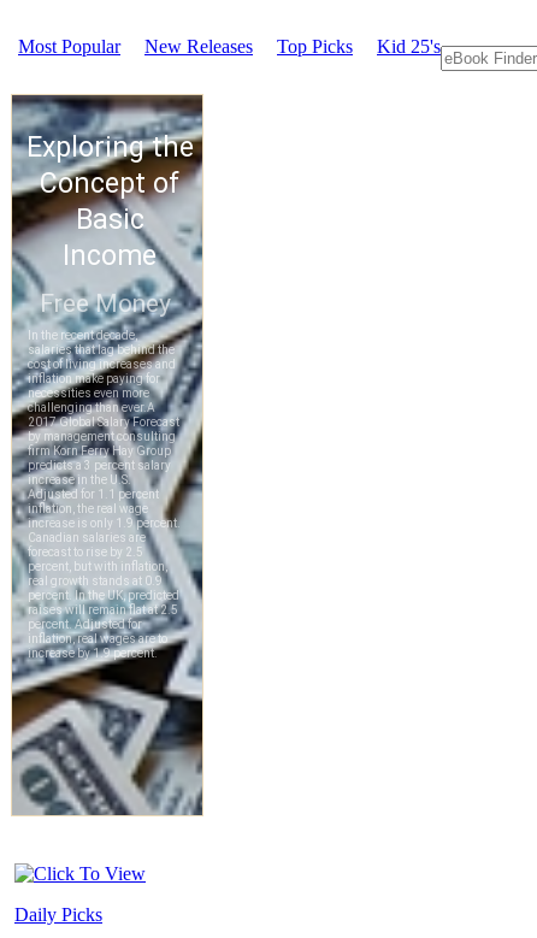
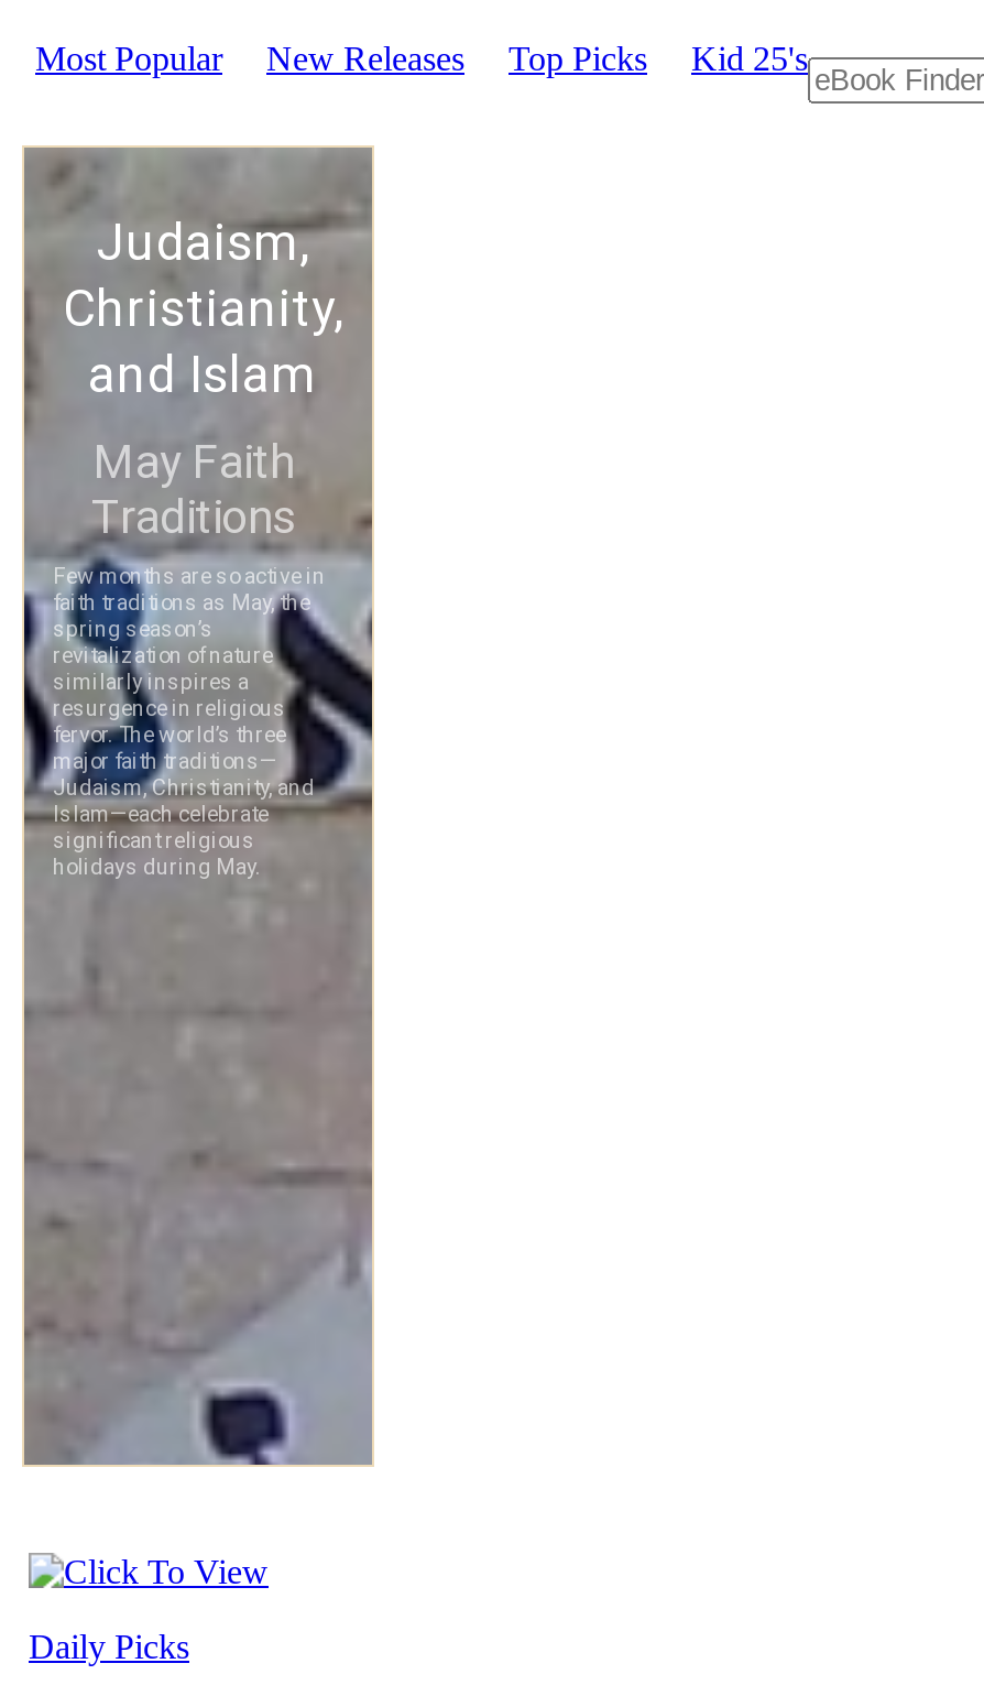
- [image]
+ [image]
